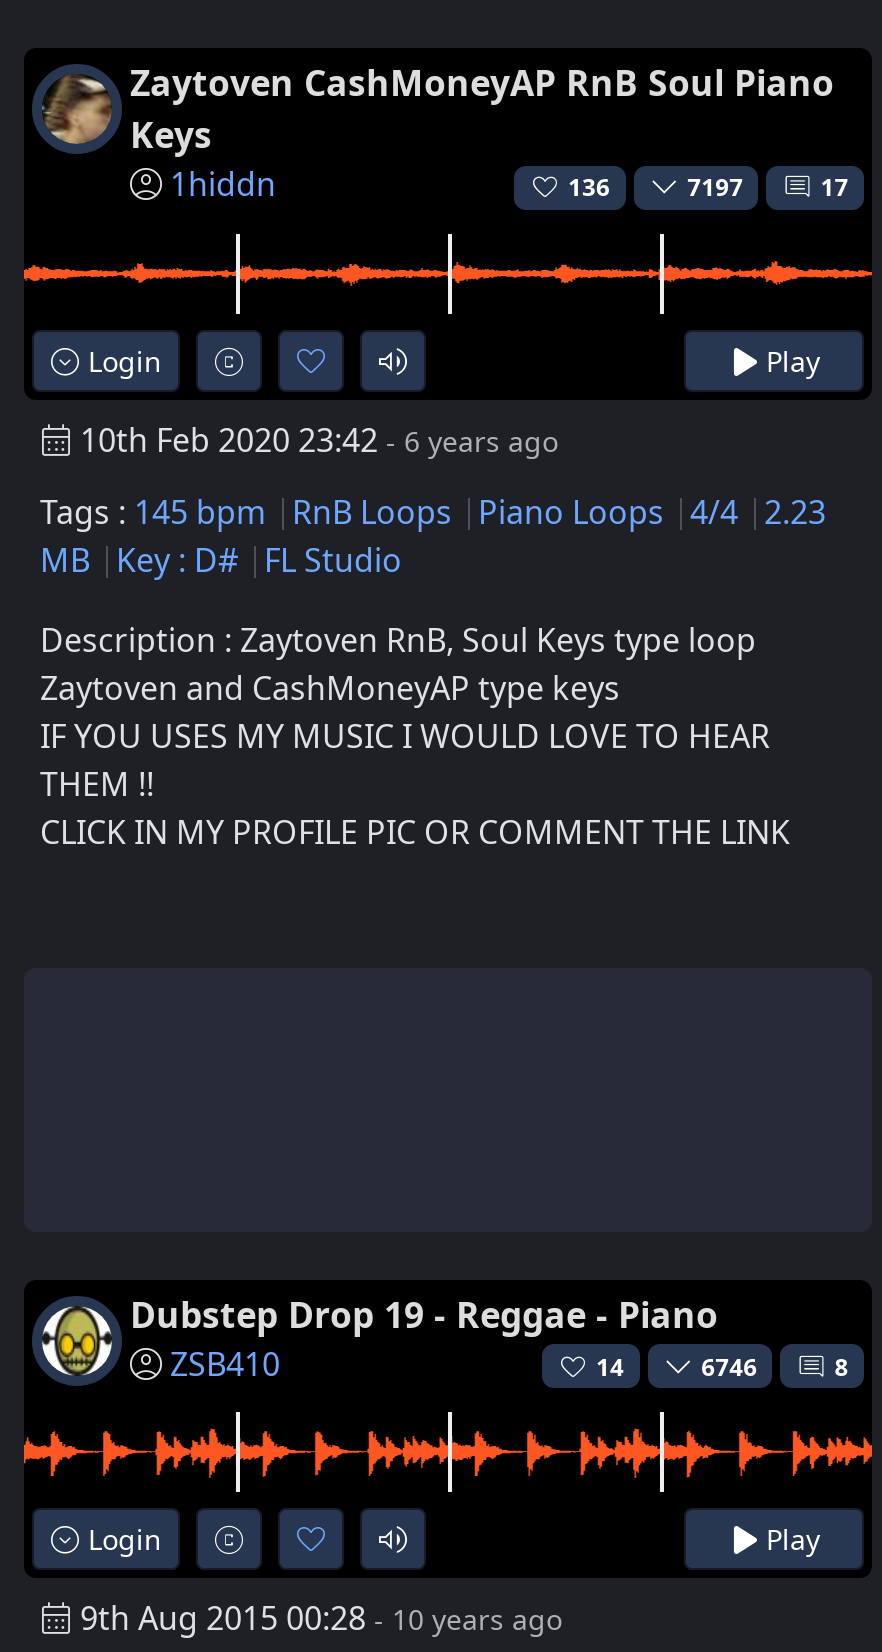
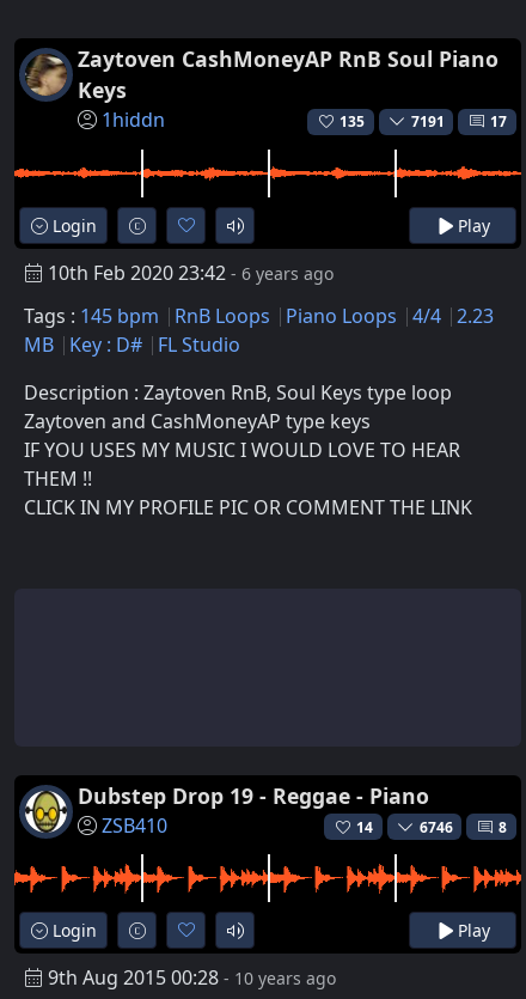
- 136
+ 135

- 7197
+ 7191
